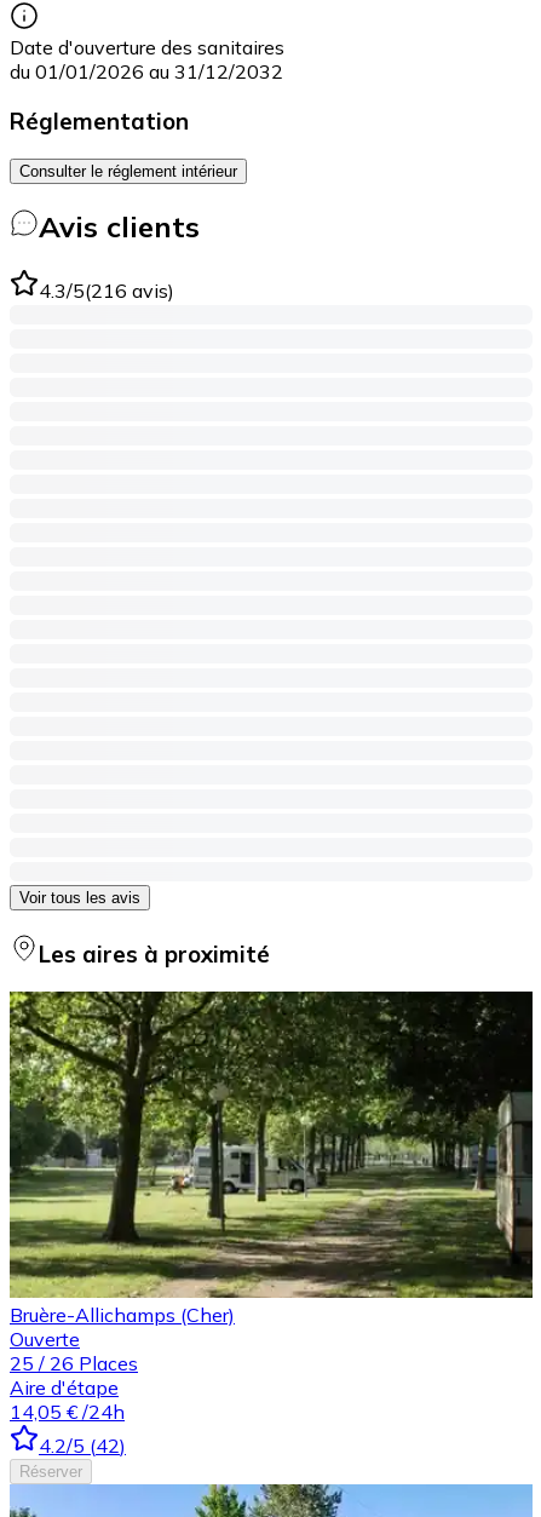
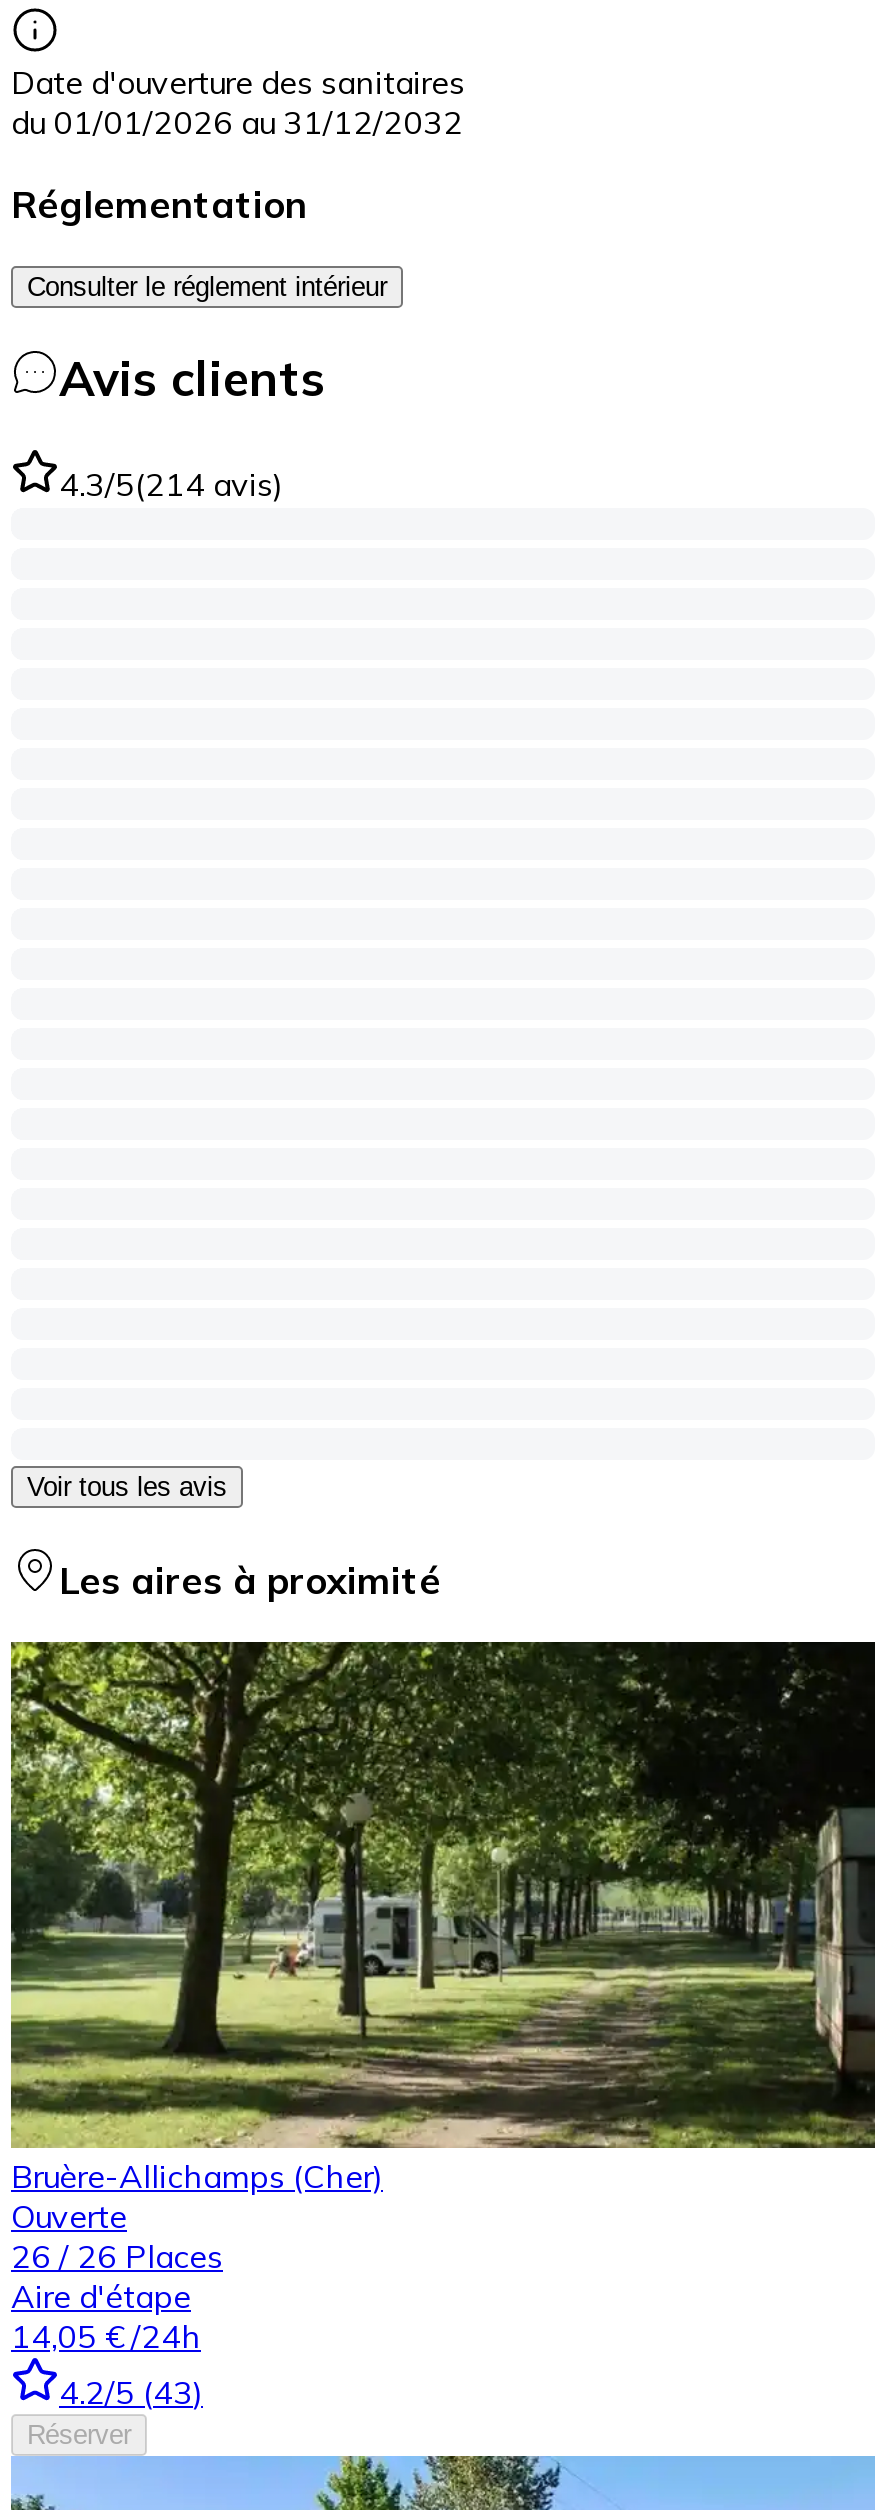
- 4.3/5(216 avis)
+ 4.3/5(214 avis)

- 25 / 26 Places
+ 26 / 26 Places

- 4.2/5 (42)
+ 4.2/5 (43)
